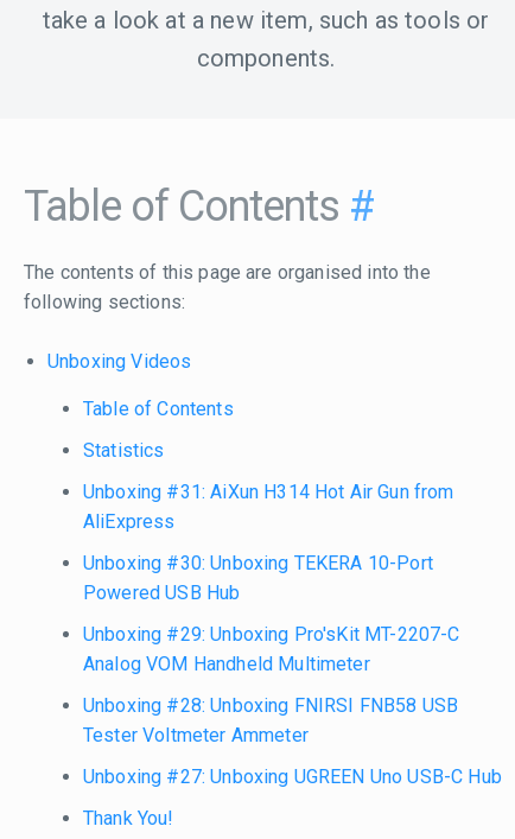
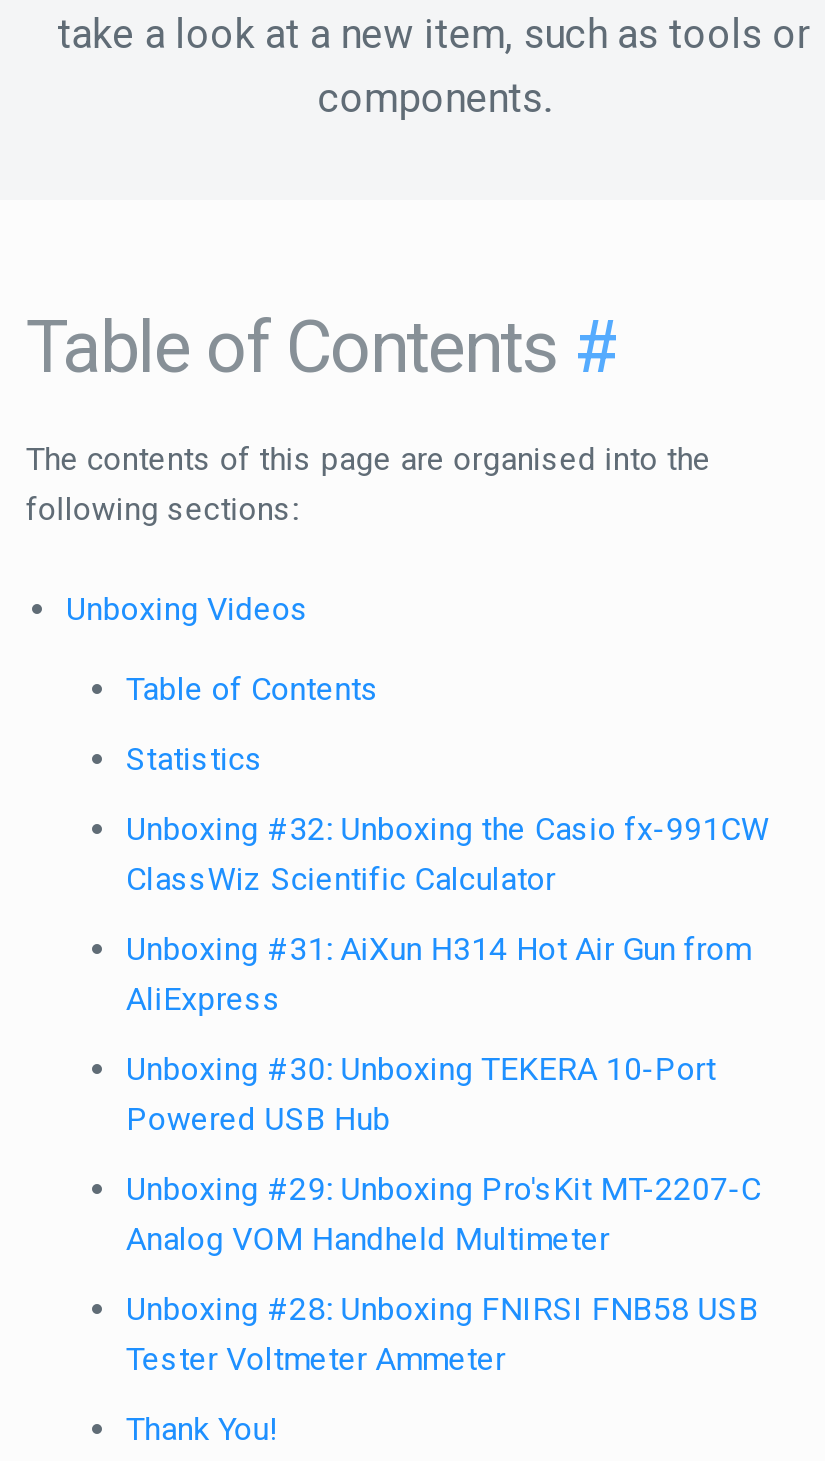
+ Unboxing #32: Unboxing the Casio fx-991CW
+ ClassWiz Scientific Calculator

moved down: Unboxing #31: AiXun H314 Hot Air Gun from | AliExpress | Unboxing #30: Unboxing TEKERA 10-Port | Powered USB Hub | Unboxing #29: Unboxing Pro'sKit MT-2207-C | Analog VOM Handheld Multimeter | Unboxing #28: Unboxing FNIRSI FNB58 USB | Tester Voltmeter Ammeter

- Unboxing #27: Unboxing UGREEN Uno USB-C Hub
